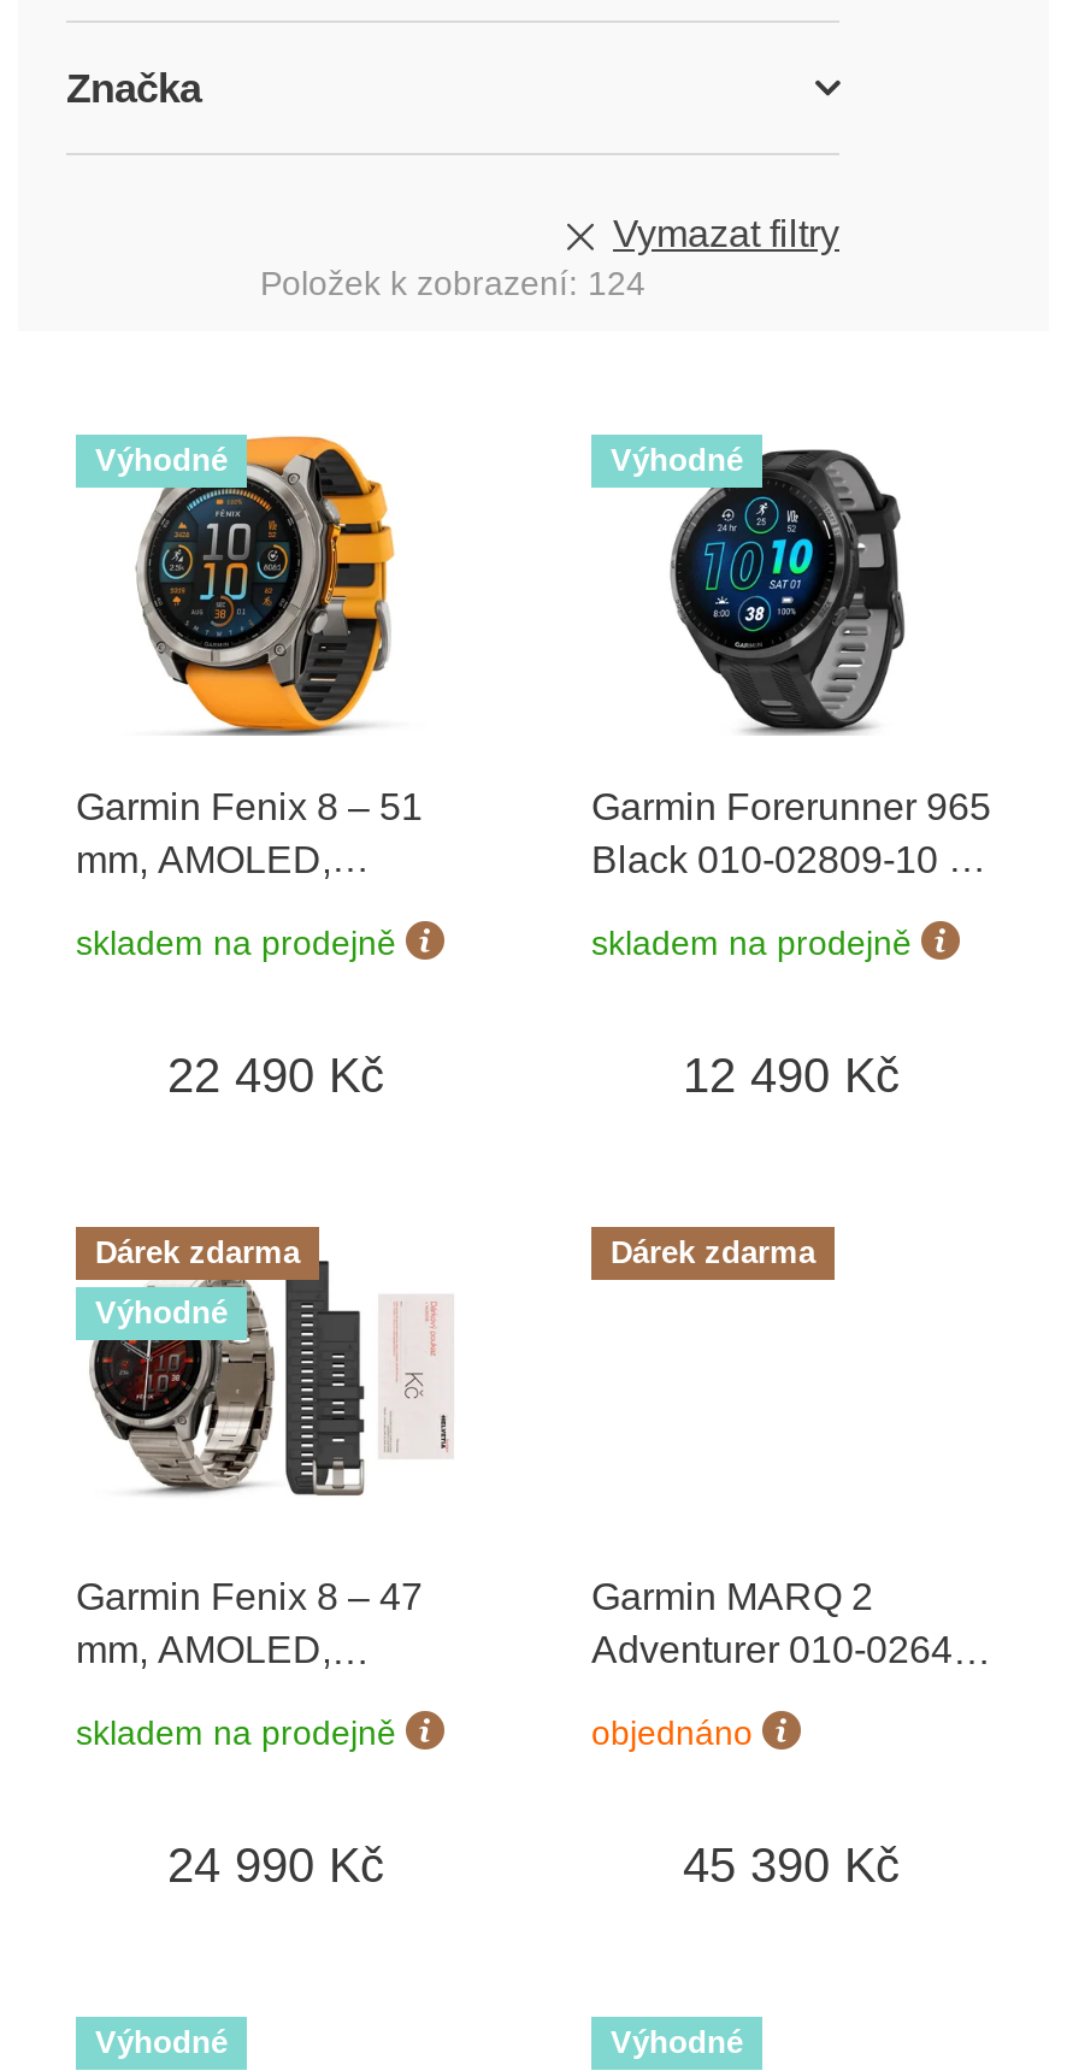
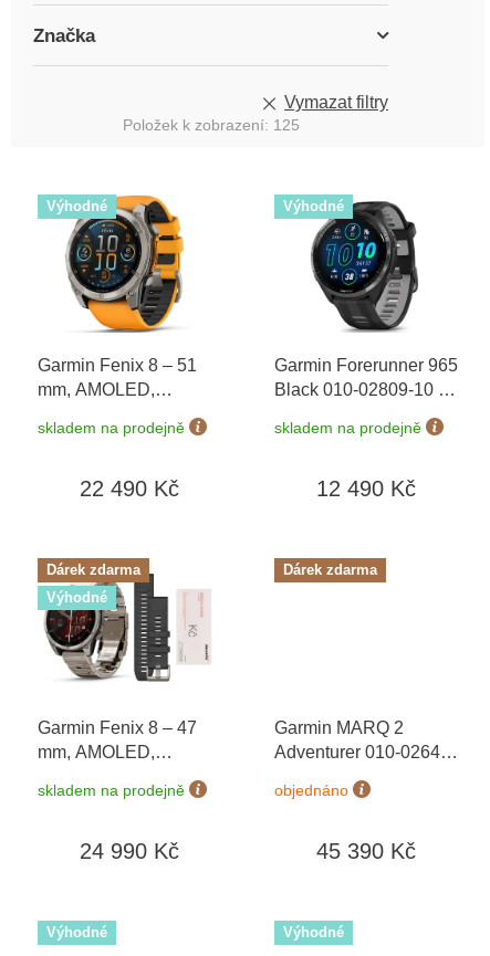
- Položek k zobrazení: 124
+ Položek k zobrazení: 125
